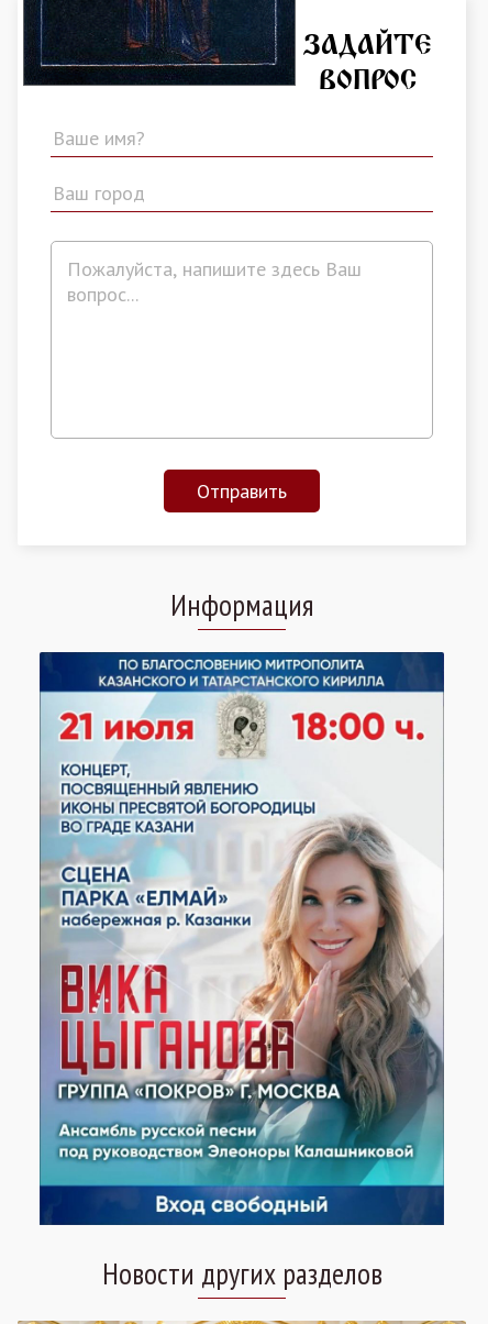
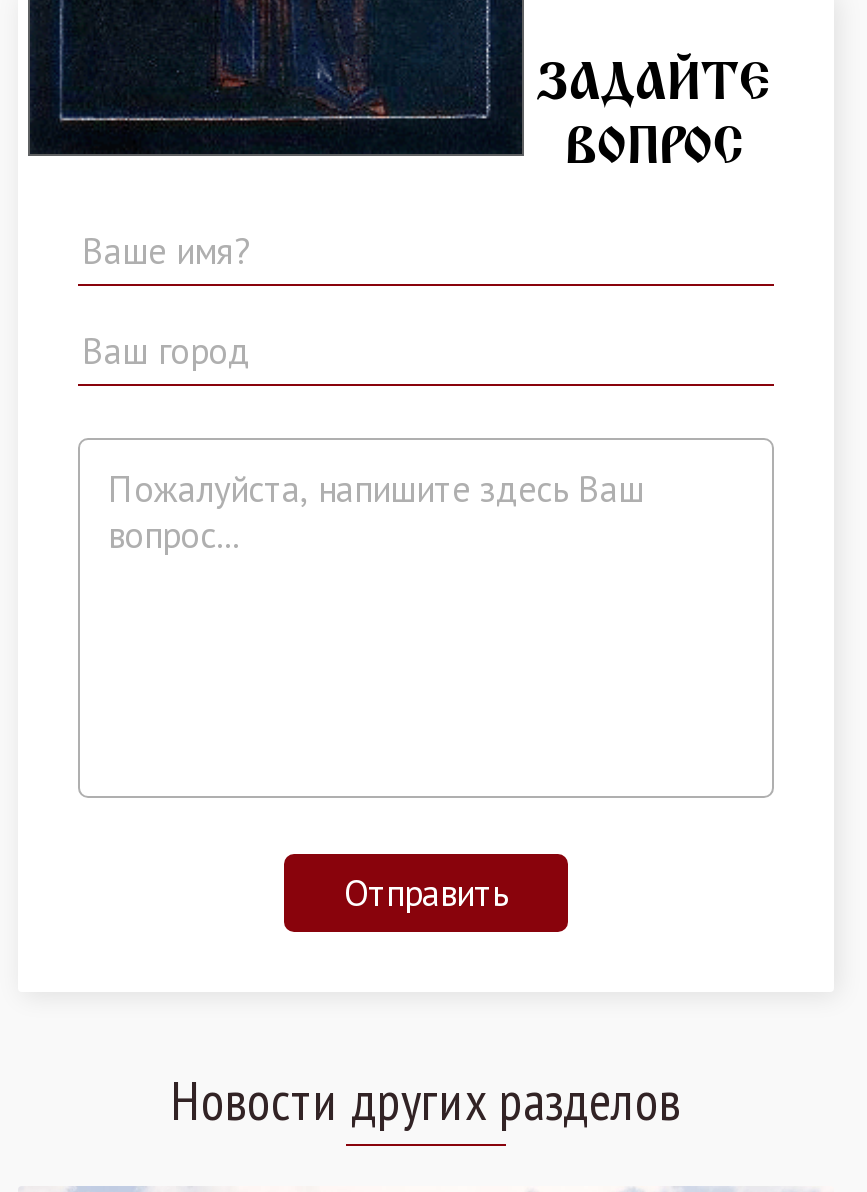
- Информация

- [image]
